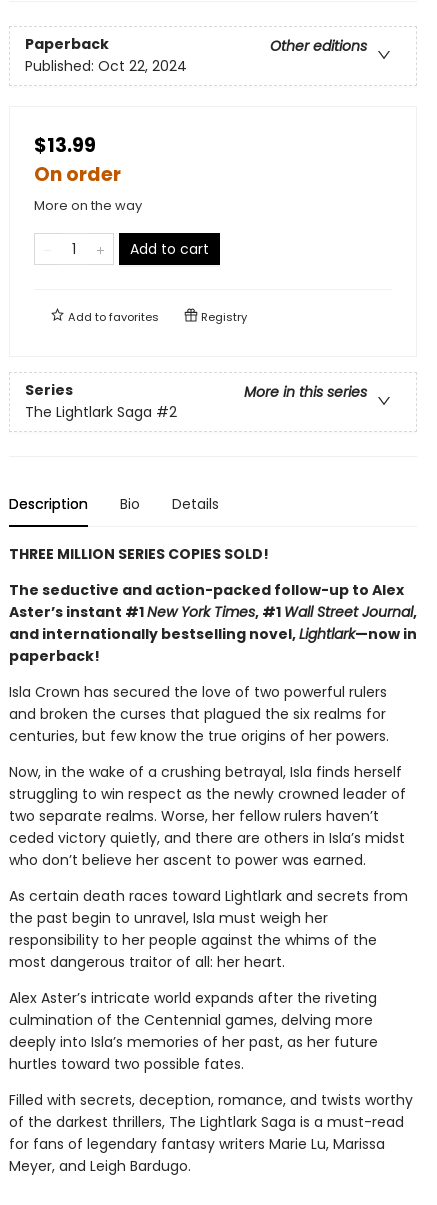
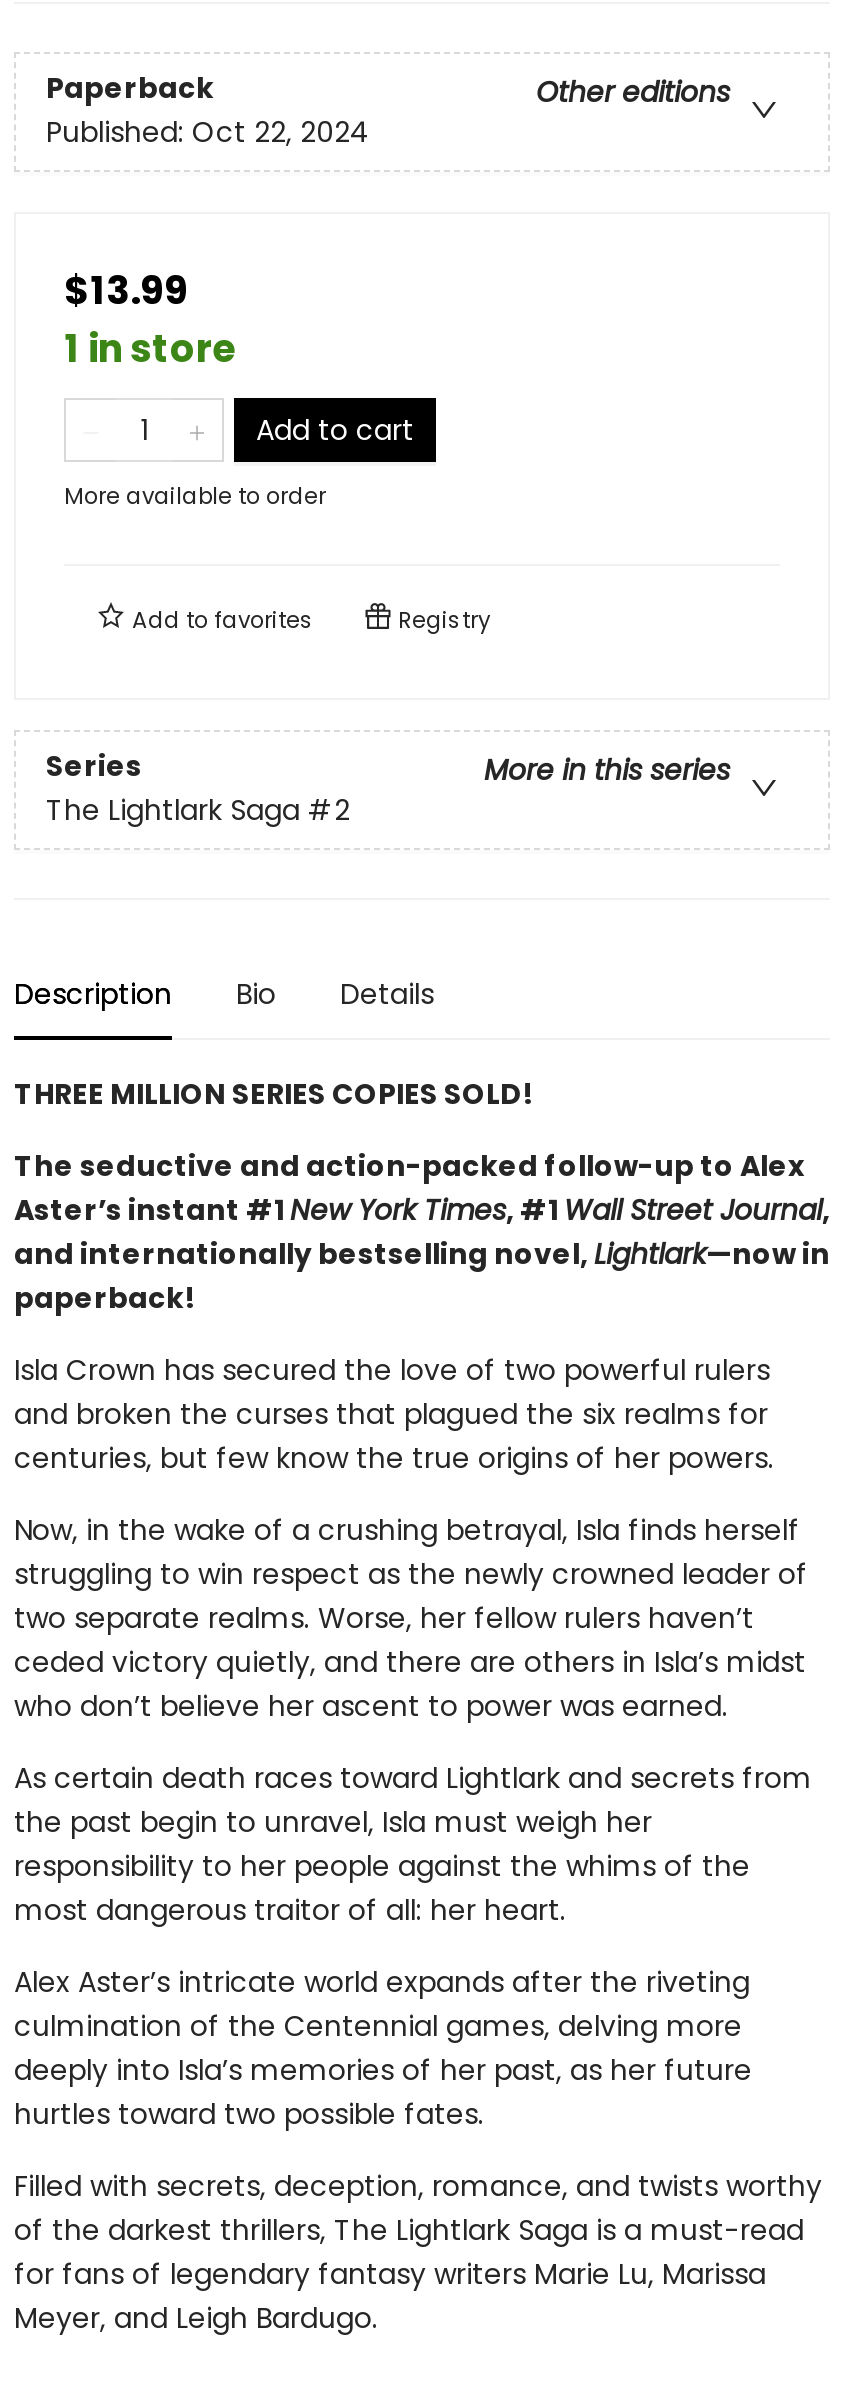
- On order
- More on the way
+ 1 in store

moved up: Add to cart

+ More available to order
